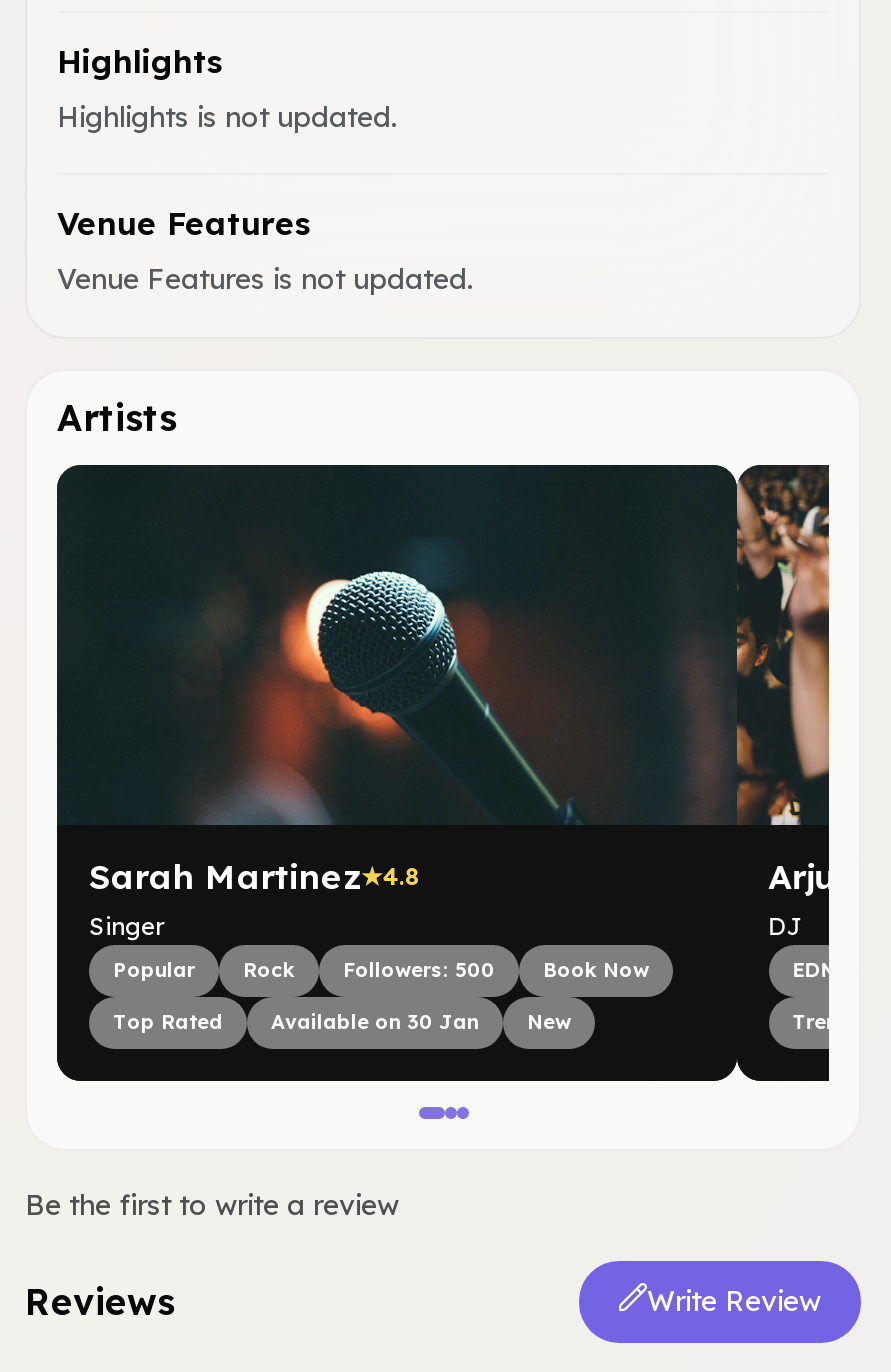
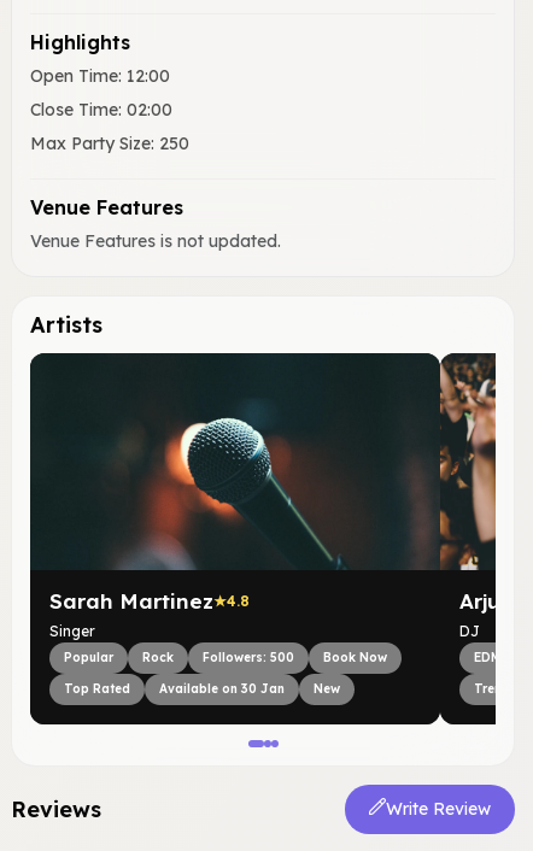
- Highlights is not updated.
+ Open Time: 12:00
+ Close Time: 02:00
+ Max Party Size: 250

moved down: [image] | Venue Features | Venue Features is not updated. | ... | New | DJ

- Be the first to write a review
